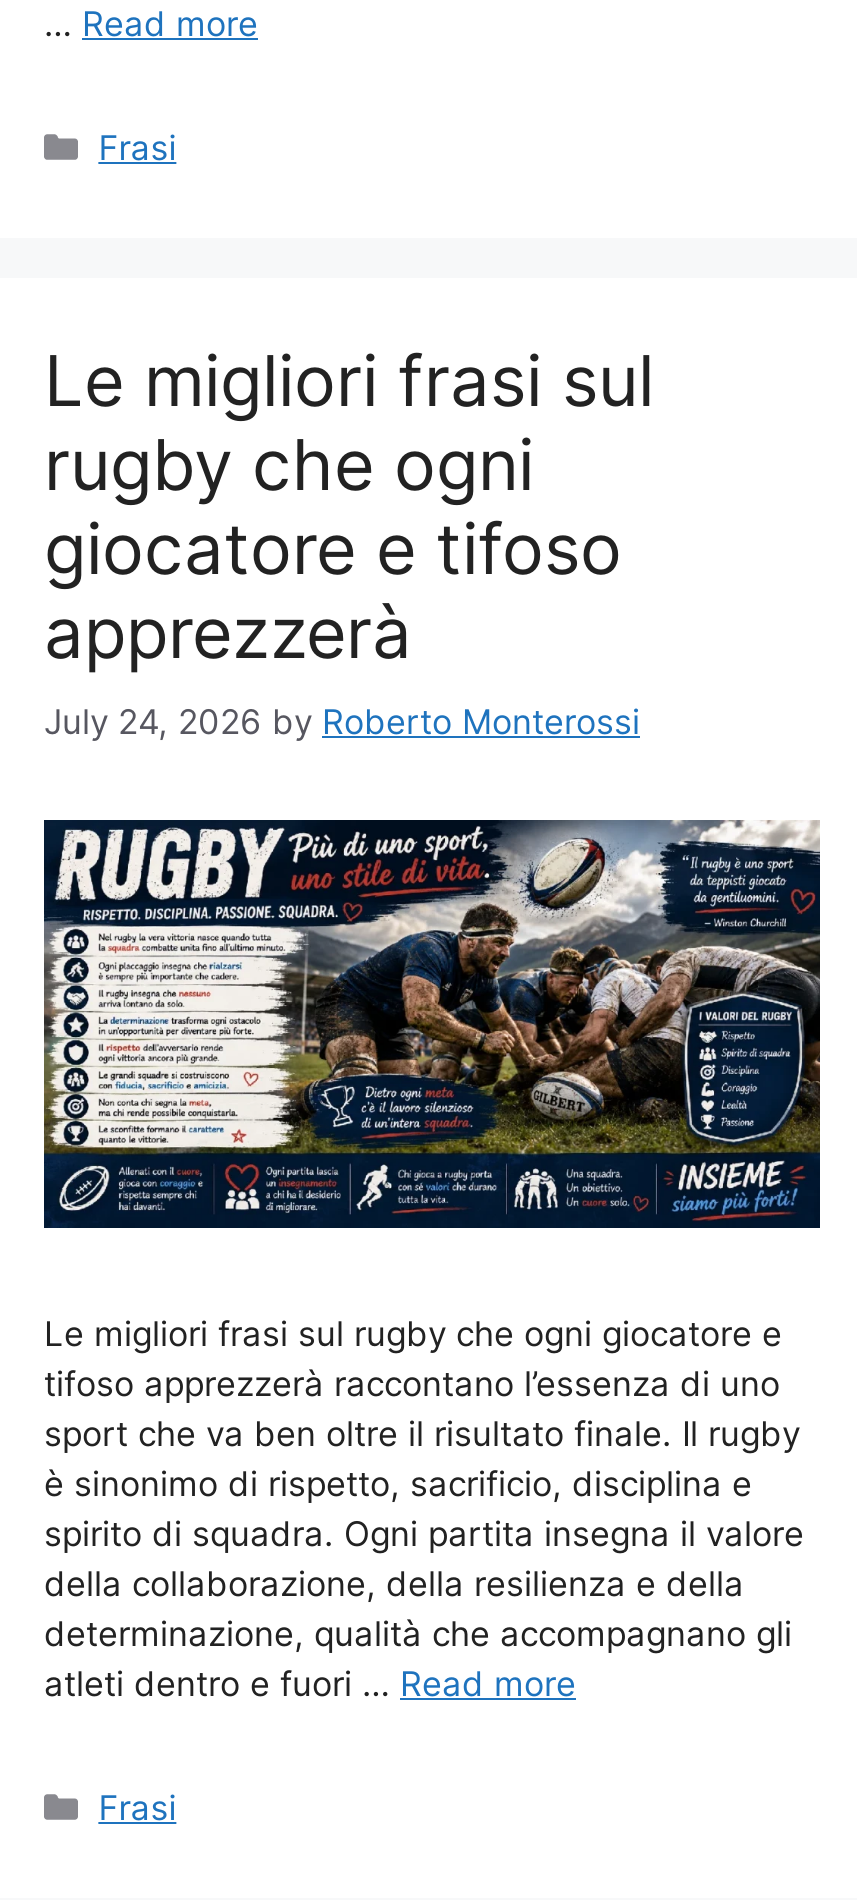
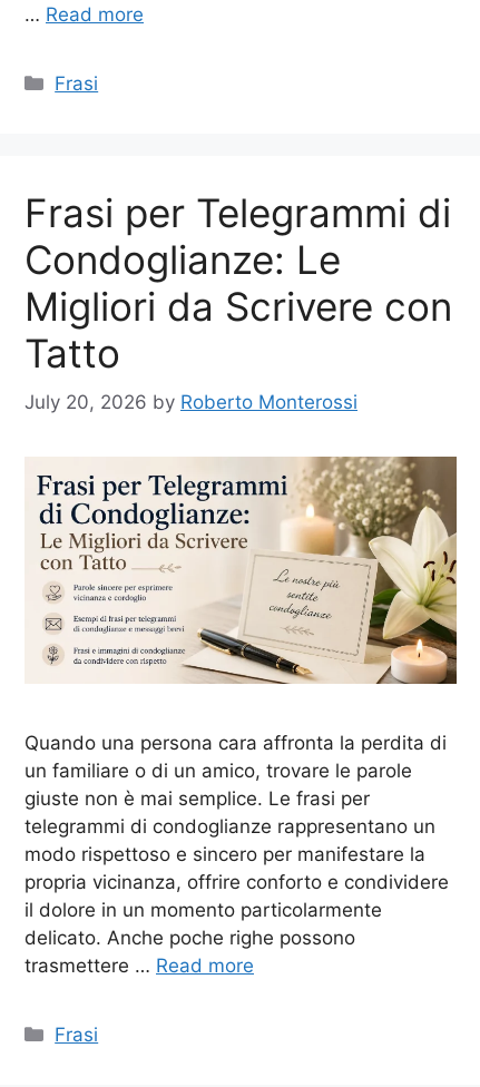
- Le migliori frasi sul
- rugby che ogni
- giocatore e tifoso
- apprezzerà
- July 24, 2026 by Roberto Monterossi
+ Frasi per Telegrammi di
+ Condoglianze: Le
+ Migliori da Scrivere con
+ Tatto
+ July 20, 2026 by Roberto Monterossi

- [image]
+ [image]

- Le migliori frasi sul rugby che ogni giocatore e
- tifoso apprezzerà raccontano l’essenza di uno
- sport che va ben oltre il risultato finale. Il rugby
- è sinonimo di rispetto, sacrificio, disciplina e
- spirito di squadra. Ogni partita insegna il valore
- della collaborazione, della resilienza e della
- determinazione, qualità che accompagnano gli
- atleti dentro e fuori … Read more
+ Quando una persona cara affronta la perdita di
+ un familiare o di un amico, trovare le parole
+ giuste non è mai semplice. Le frasi per
+ telegrammi di condoglianze rappresentano un
+ modo rispettoso e sincero per manifestare la
+ propria vicinanza, offrire conforto e condividere
+ il dolore in un momento particolarmente
+ delicato. Anche poche righe possono
+ trasmettere … Read more
